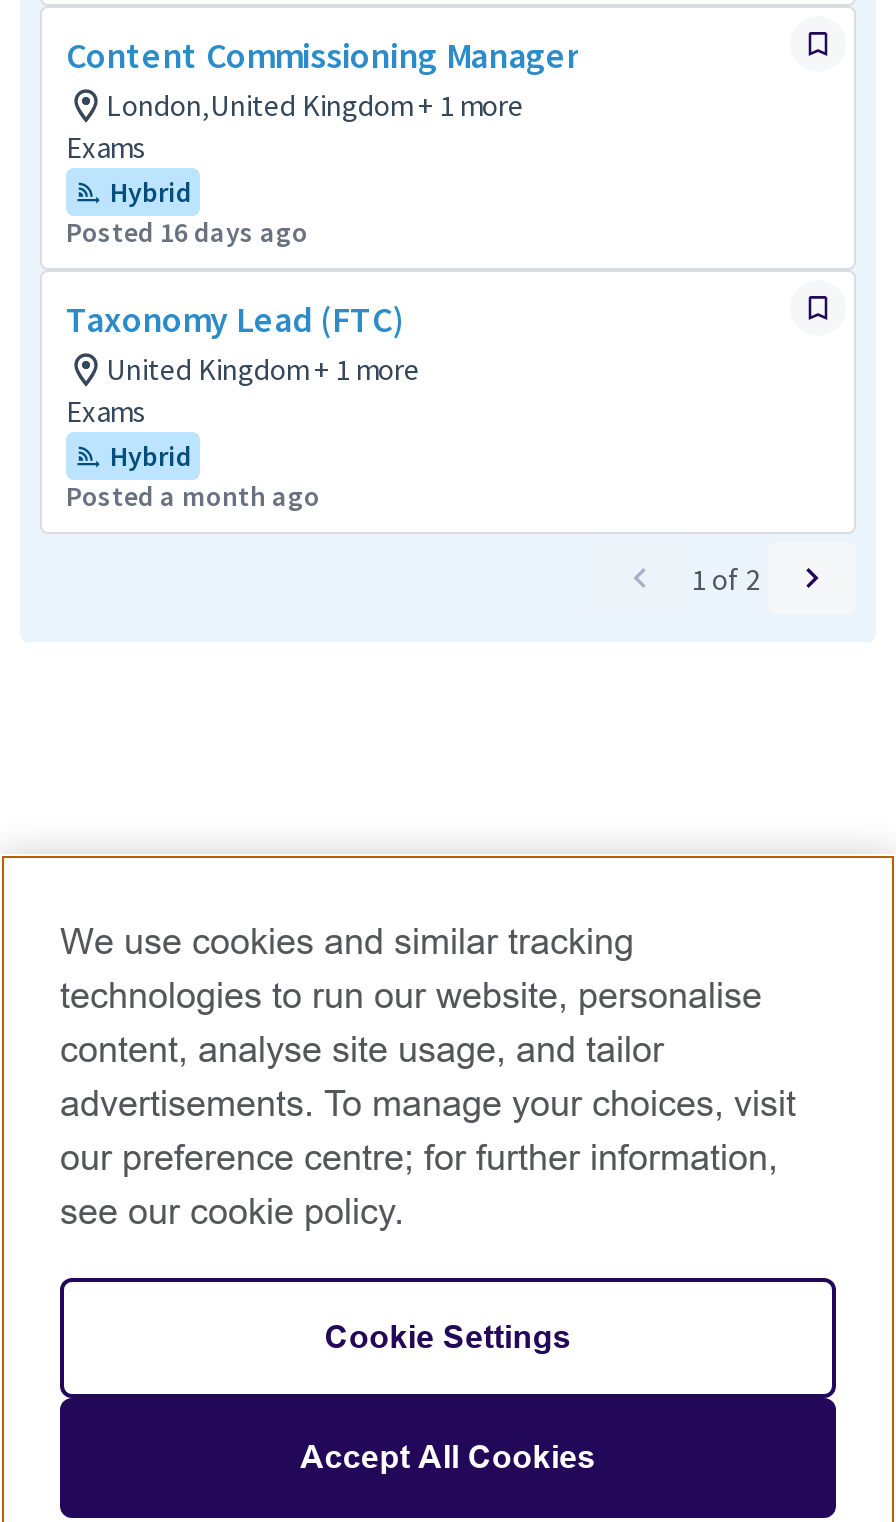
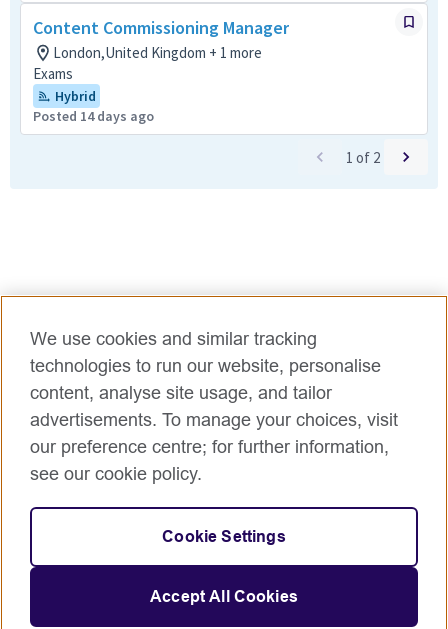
- Posted 16 days ago
- Taxonomy Lead (FTC)
- United Kingdom + 1 more
- Exams
- Hybrid
- Posted a month ago
+ Posted 14 days ago
